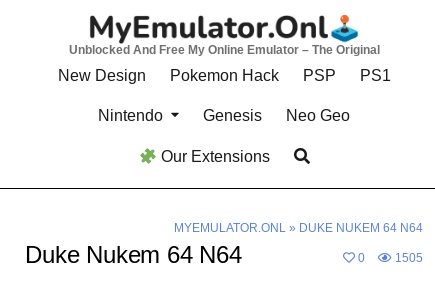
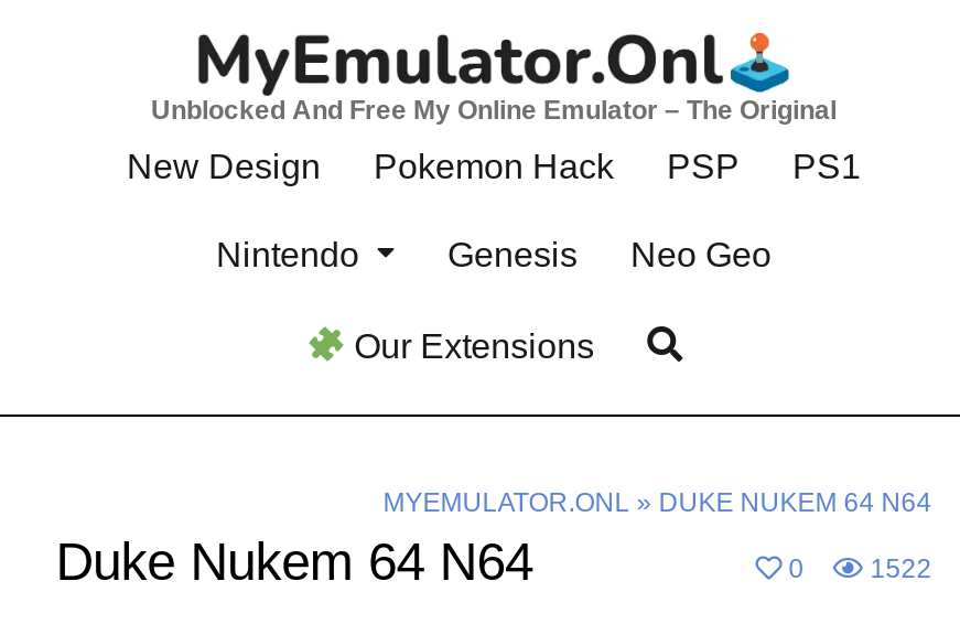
- 1505
+ 1522
